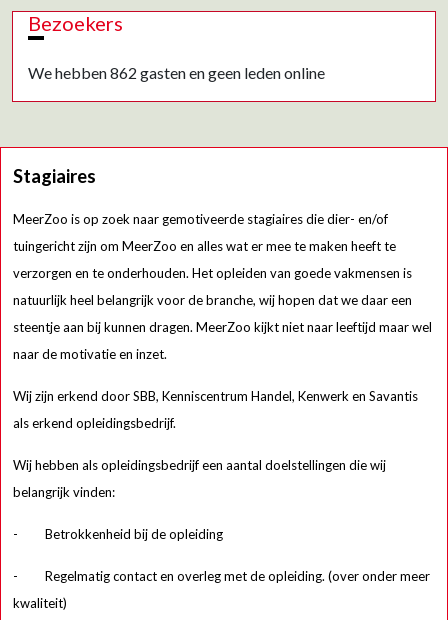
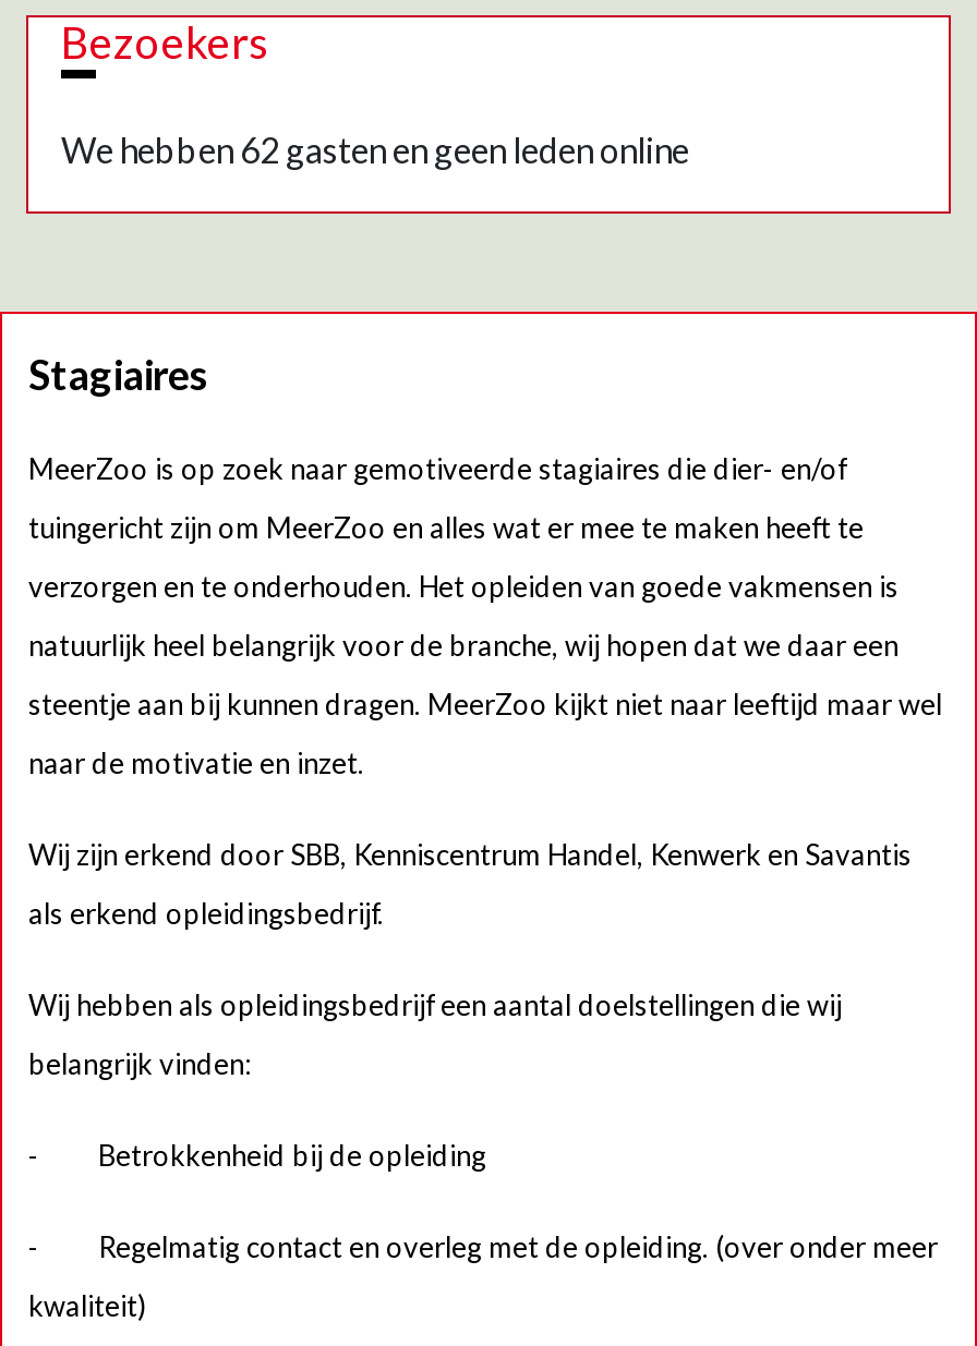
- We hebben 862 gasten en geen leden online
+ We hebben 62 gasten en geen leden online
